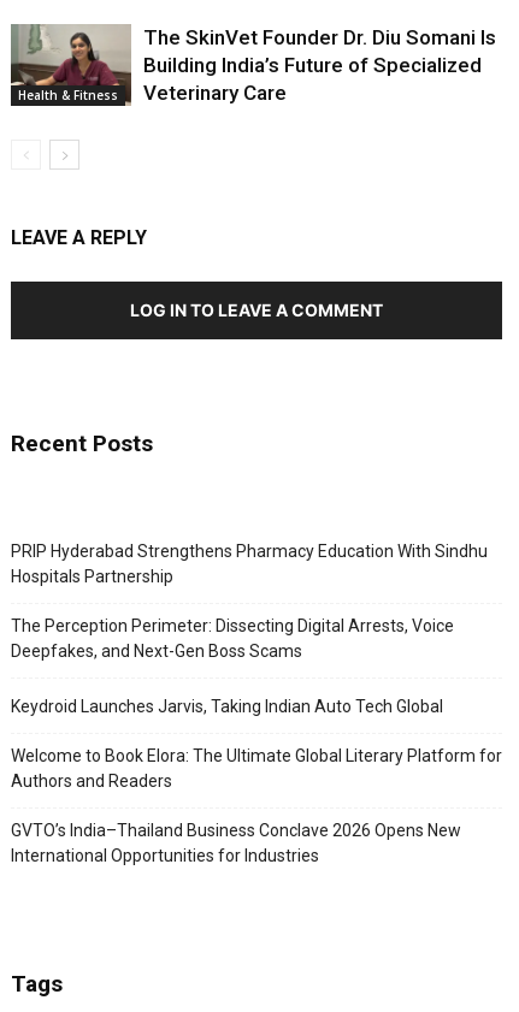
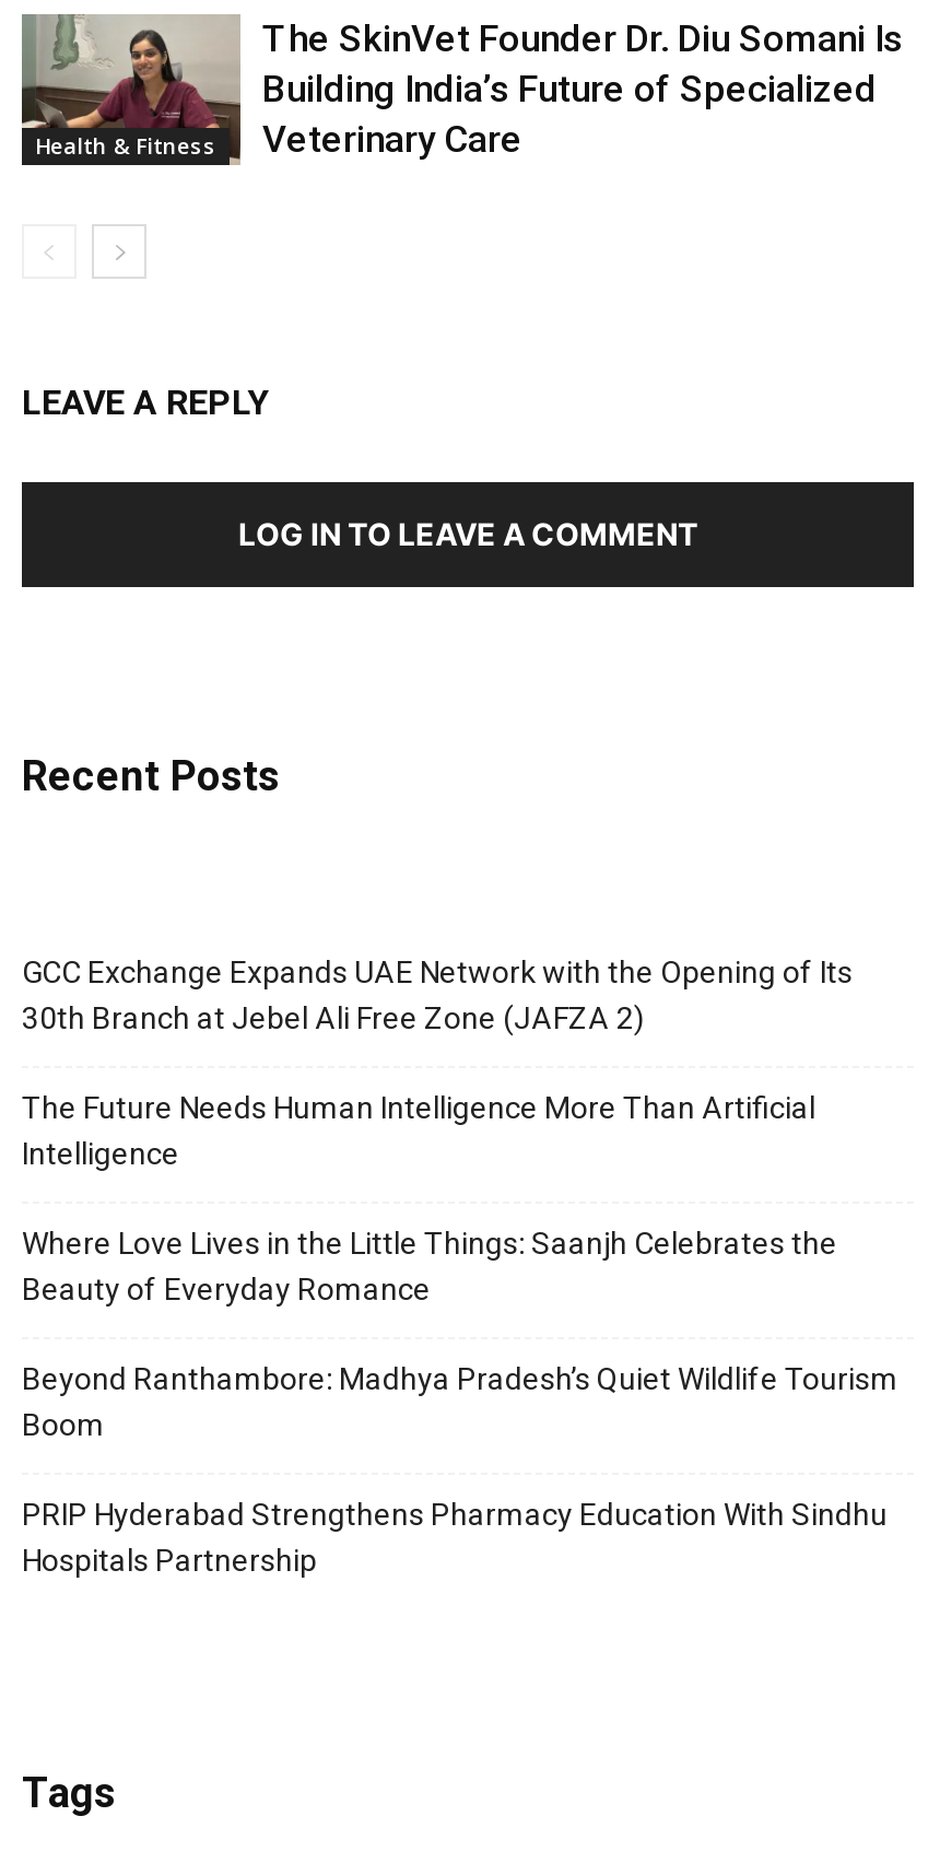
+ GCC Exchange Expands UAE Network with the Opening of Its
+ 30th Branch at Jebel Ali Free Zone (JAFZA 2)
+ The Future Needs Human Intelligence More Than Artificial
+ Intelligence
+ Where Love Lives in the Little Things: Saanjh Celebrates the
+ Beauty of Everyday Romance
+ Beyond Ranthambore: Madhya Pradesh’s Quiet Wildlife Tourism
+ Boom

moved down: PRIP Hyderabad Strengthens Pharmacy Education With Sindhu | Hospitals Partnership

- The Perception Perimeter: Dissecting Digital Arrests, Voice
- Deepfakes, and Next-Gen Boss Scams
- Keydroid Launches Jarvis, Taking Indian Auto Tech Global
- Welcome to Book Elora: The Ultimate Global Literary Platform for
- Authors and Readers
- GVTO’s India–Thailand Business Conclave 2026 Opens New
- International Opportunities for Industries
